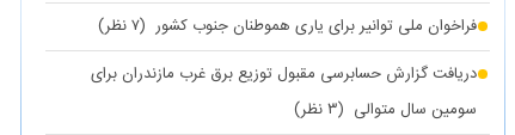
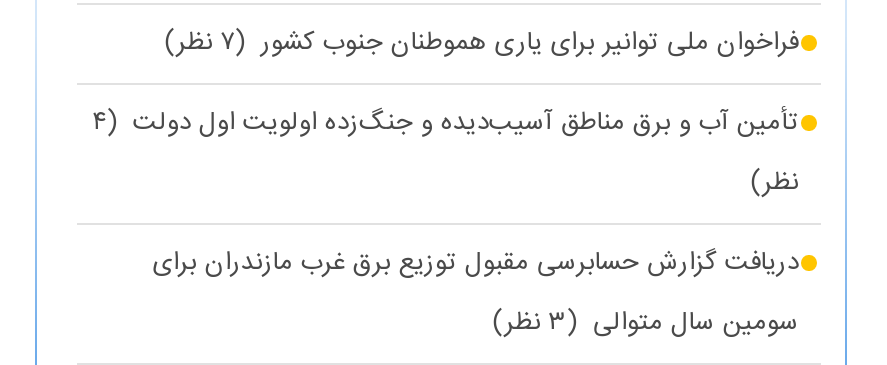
+ تأمین آب و برق مناطق آسیب‌دیده و جنگ‌زده اولویت اول دولت (۴
+ نظر)
